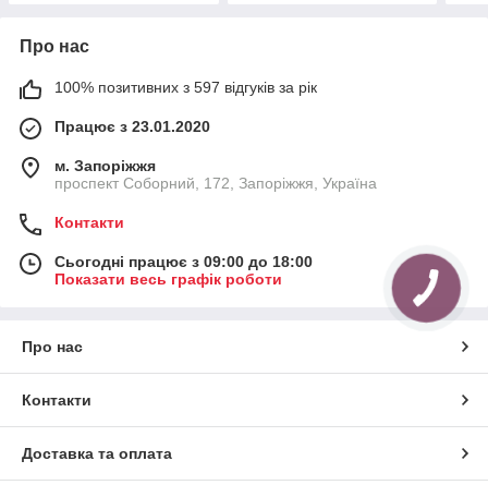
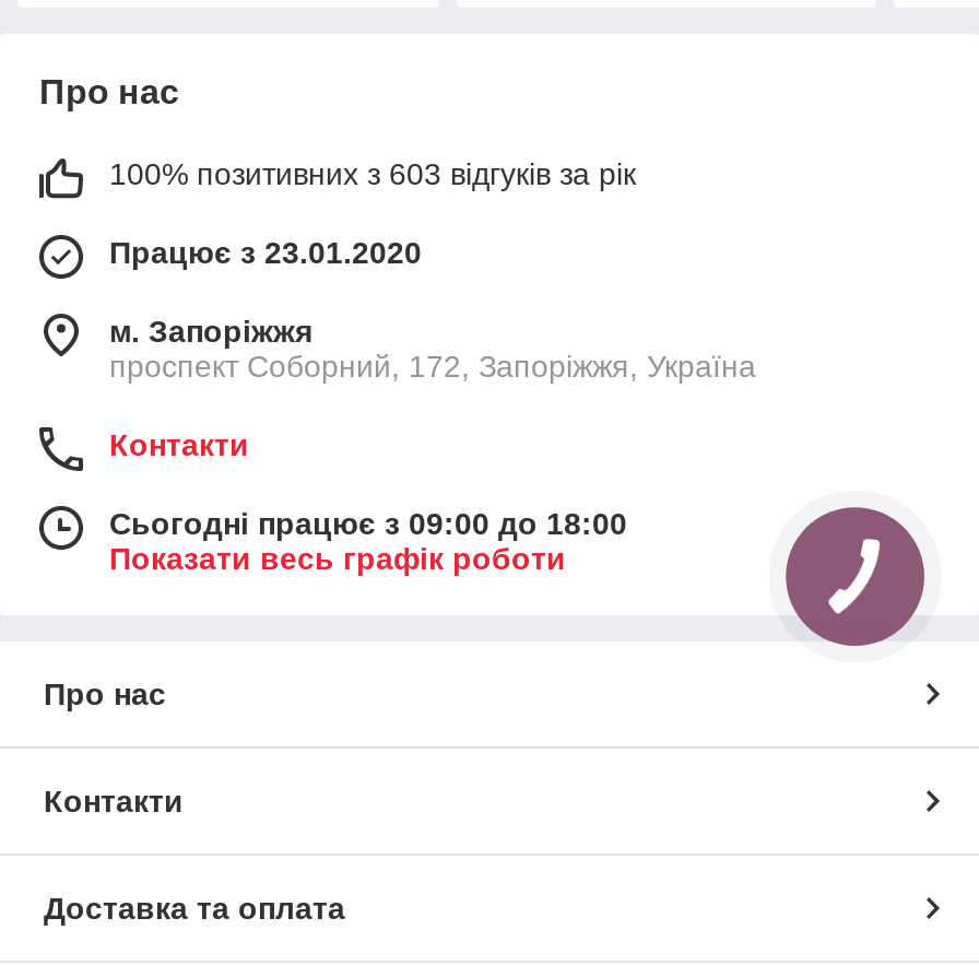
- 100% позитивних з 597 відгуків за рік
+ 100% позитивних з 603 відгуків за рік
